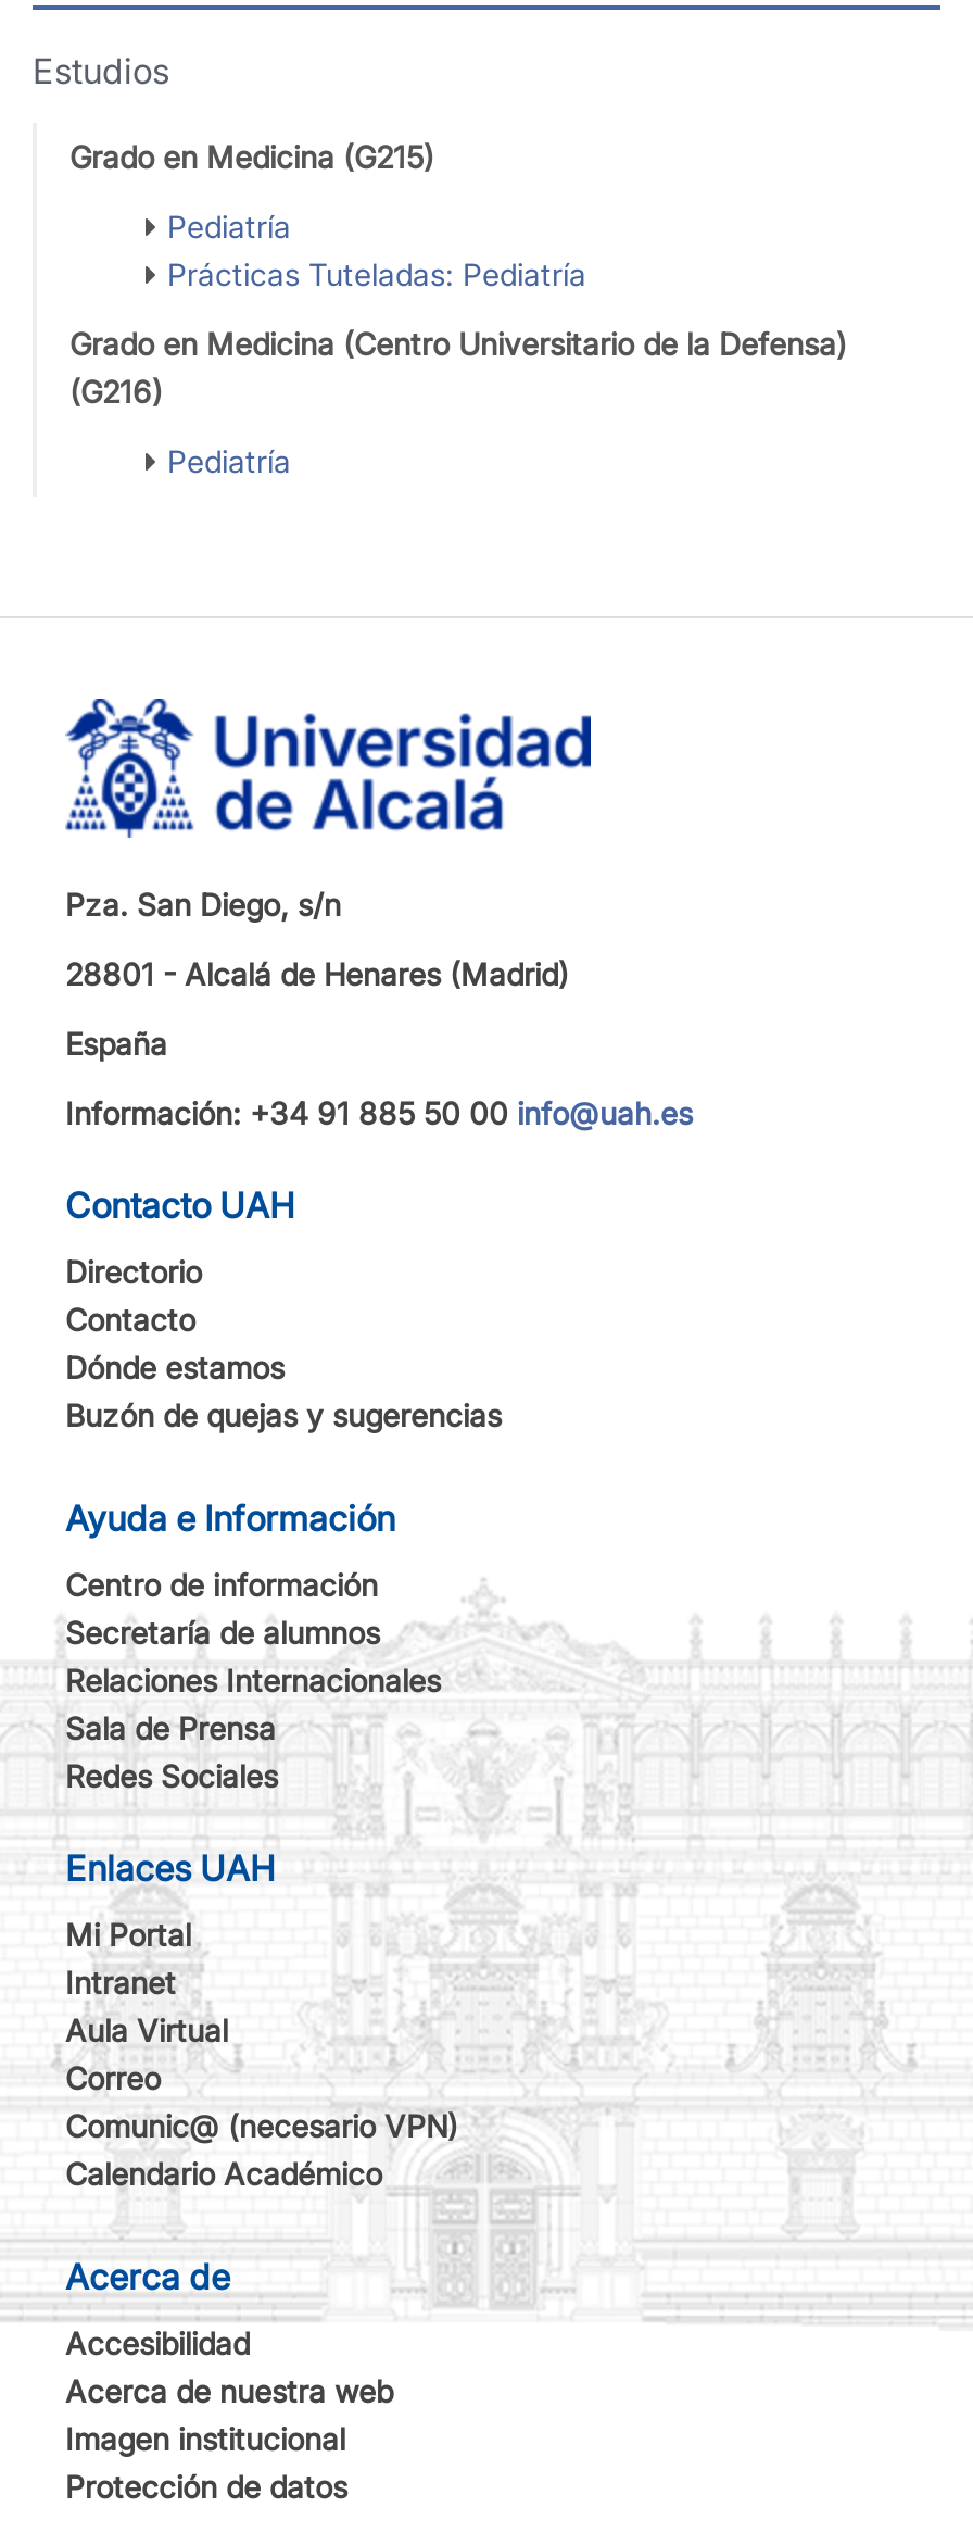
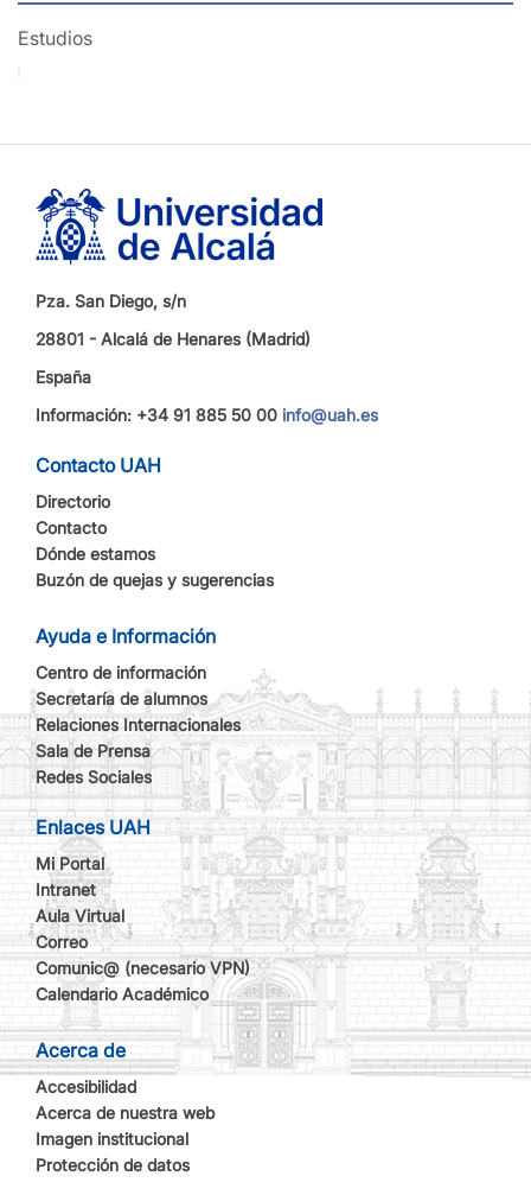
- Grado en Medicina (G215)
- Pediatría
- Prácticas Tuteladas: Pediatría
- Grado en Medicina (Centro Universitario de la Defensa)
- (G216)
- Pediatría
